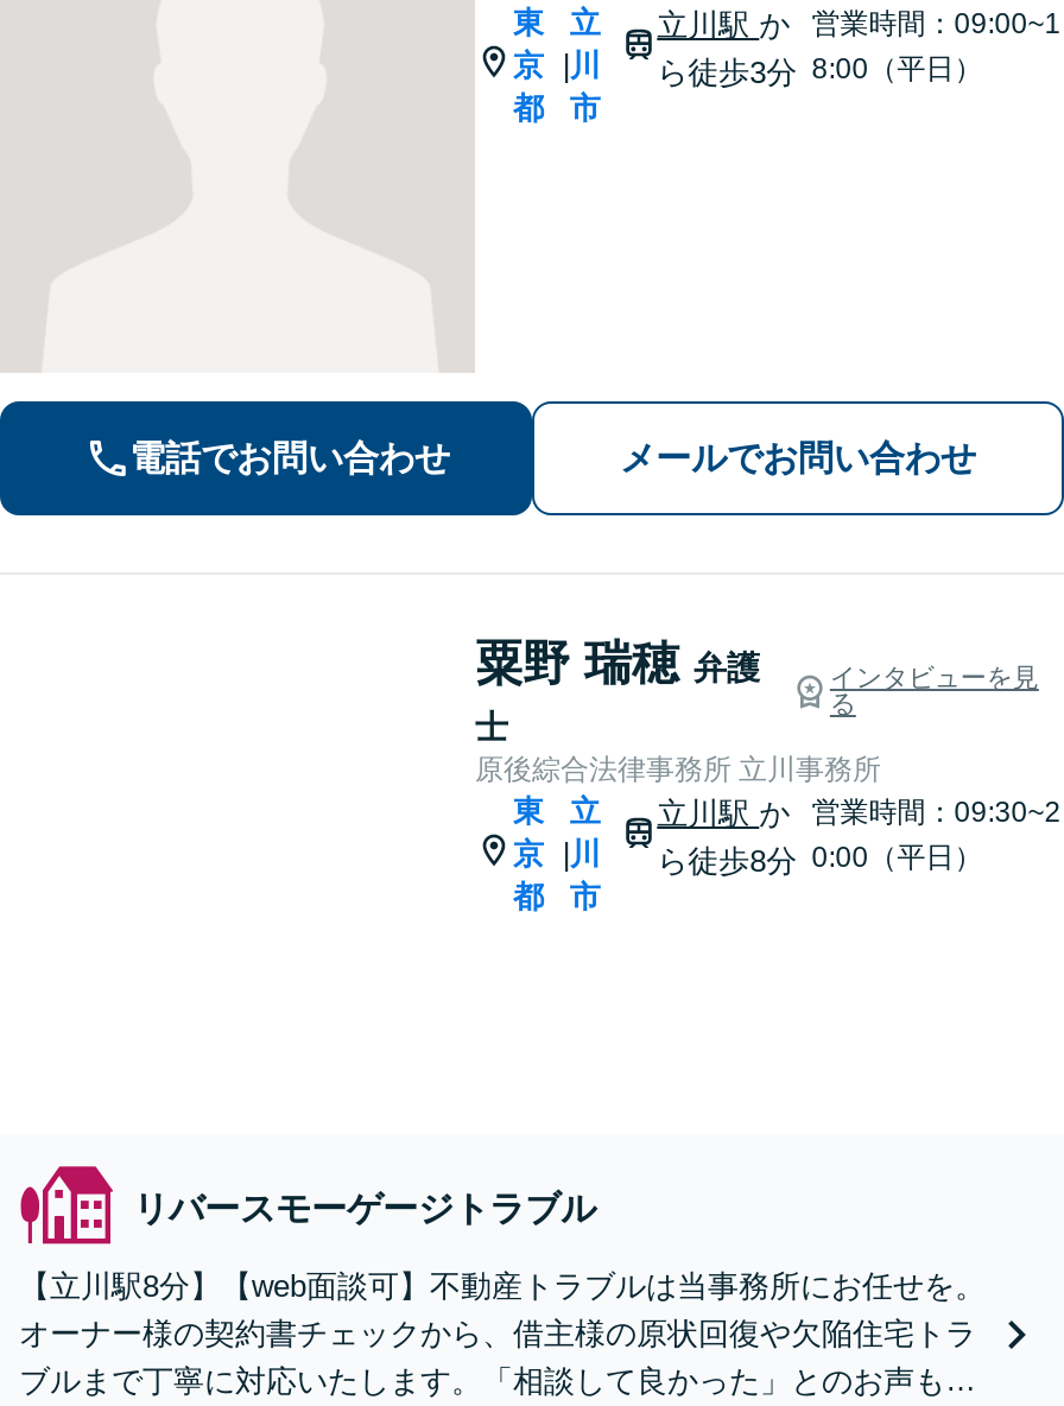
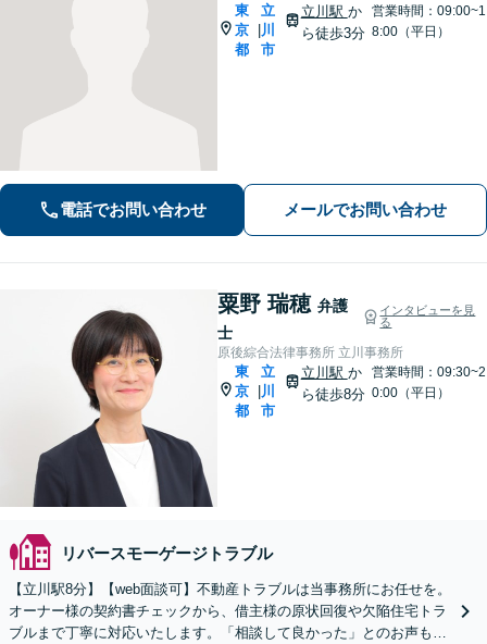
+ [image]
